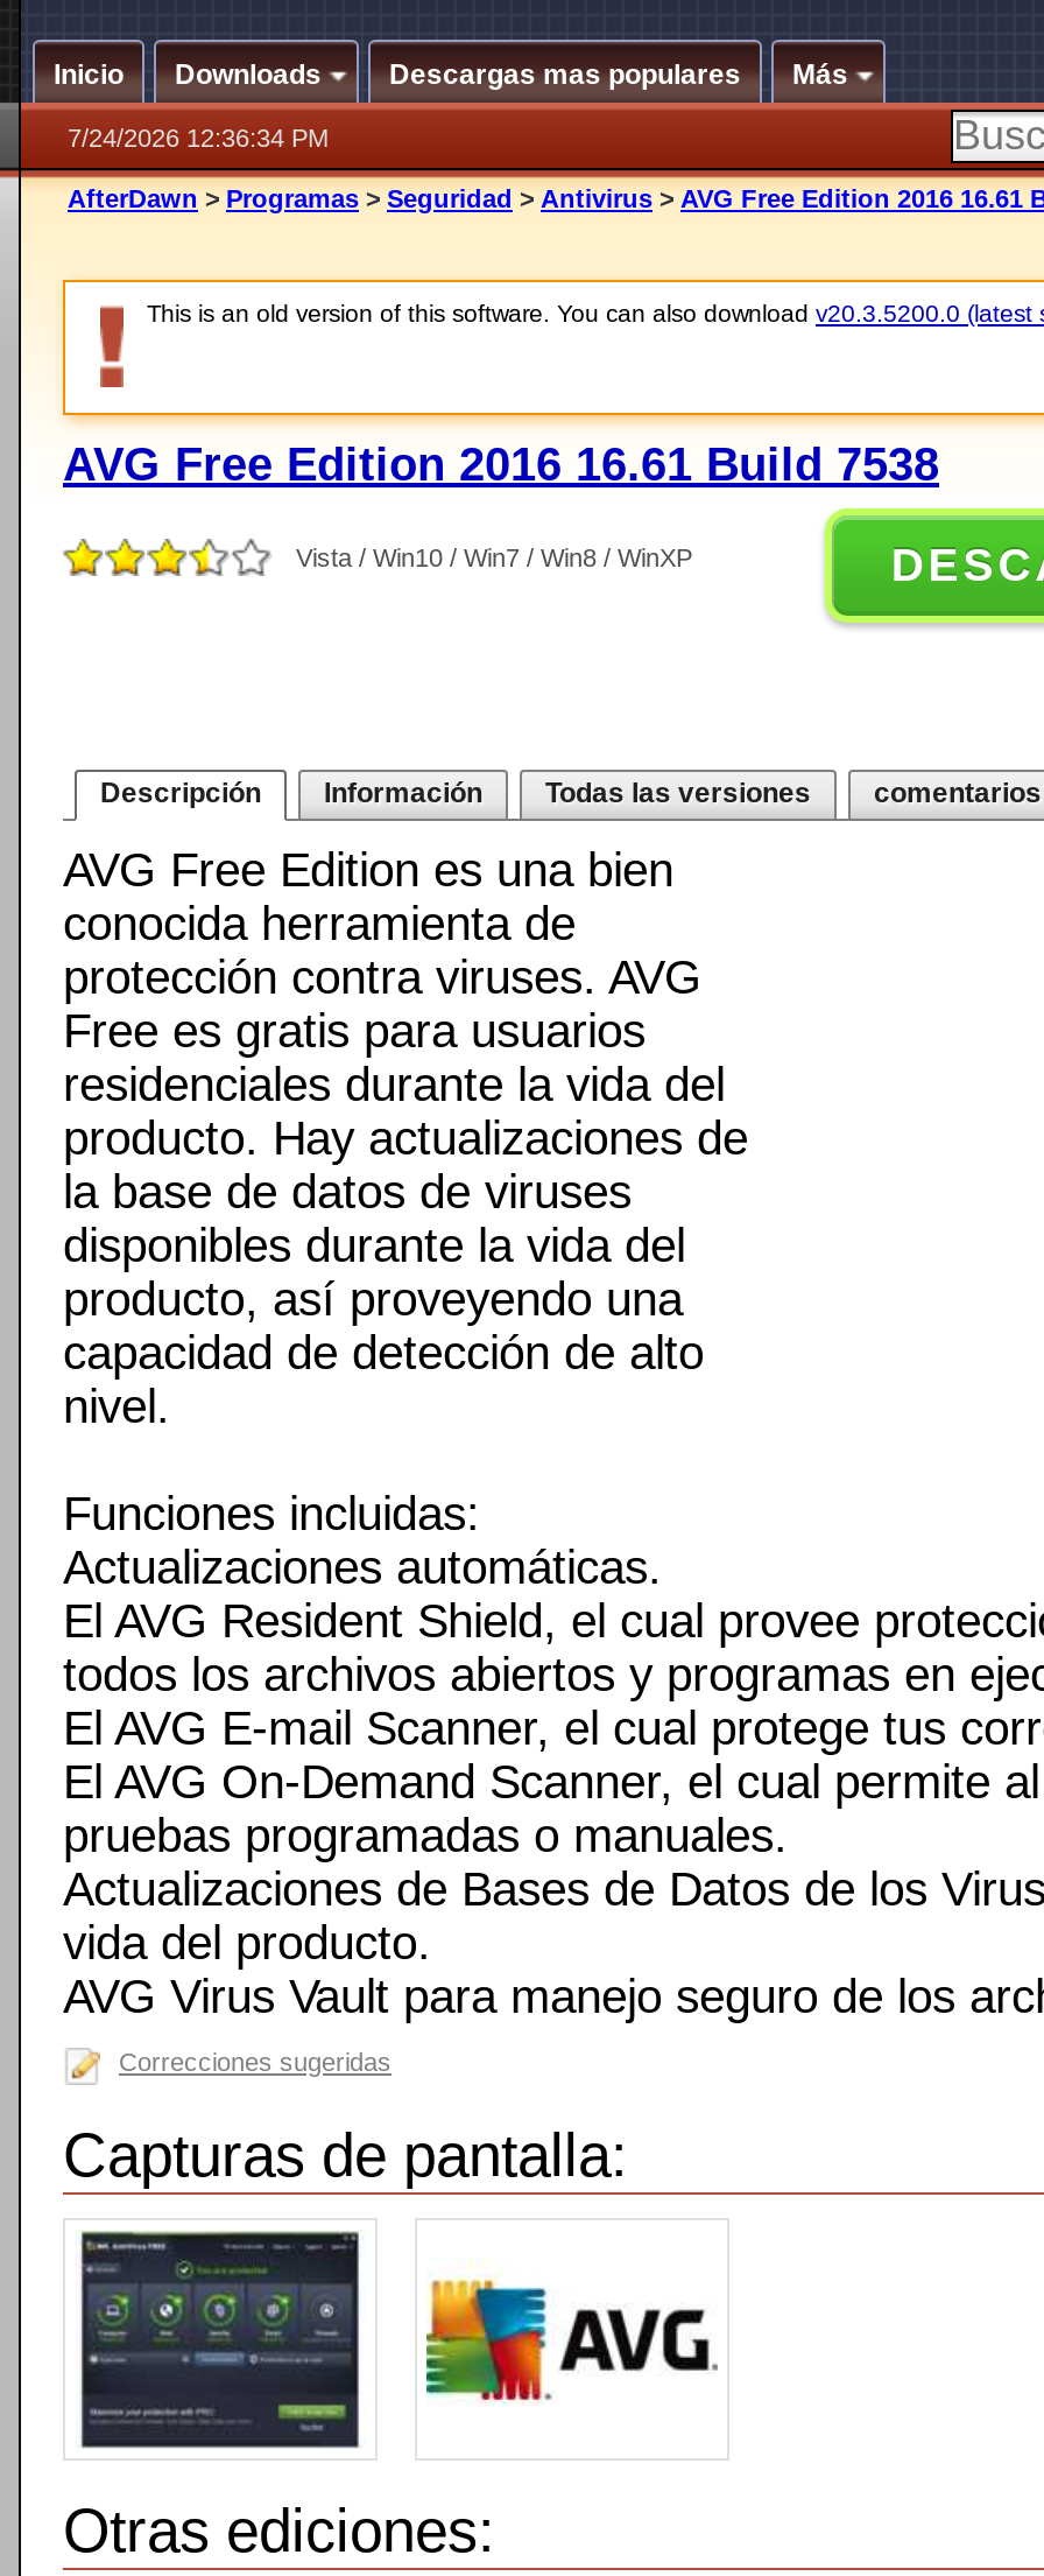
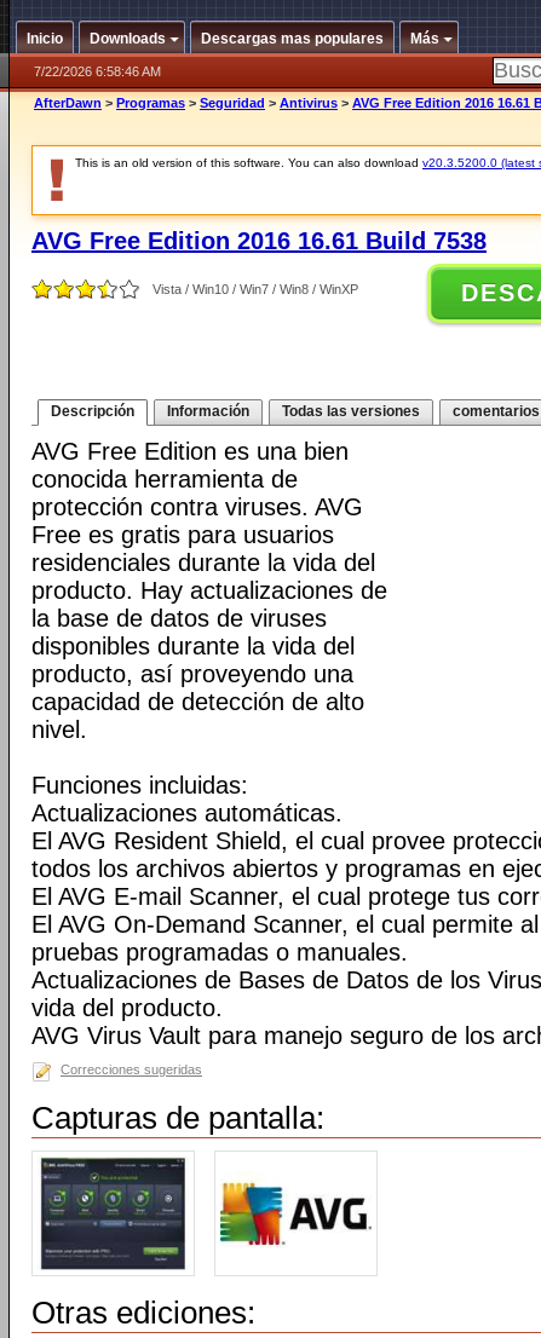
- 7/24/2026 12:36:34 PM
+ 7/22/2026 6:58:46 AM
